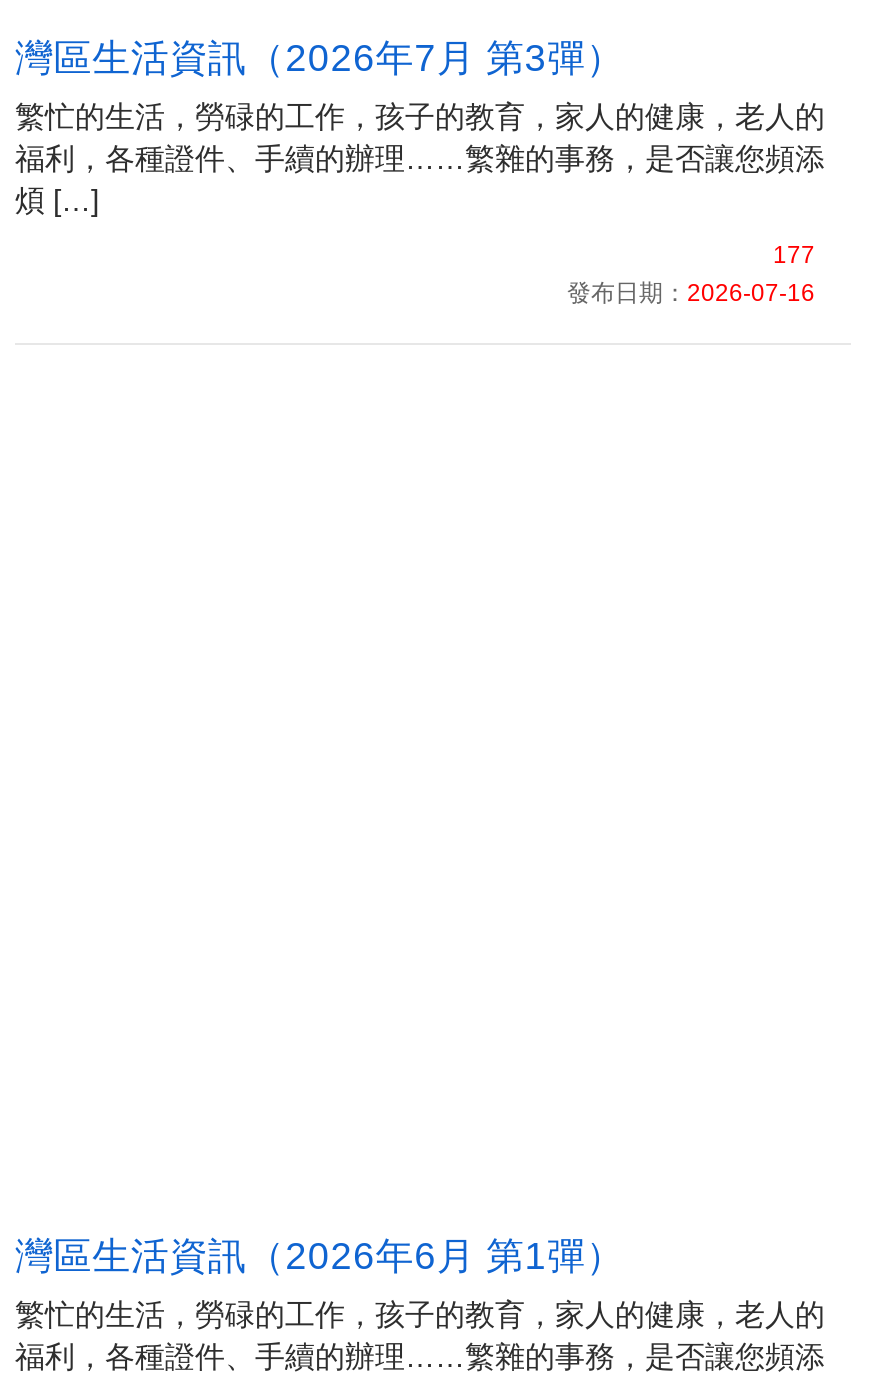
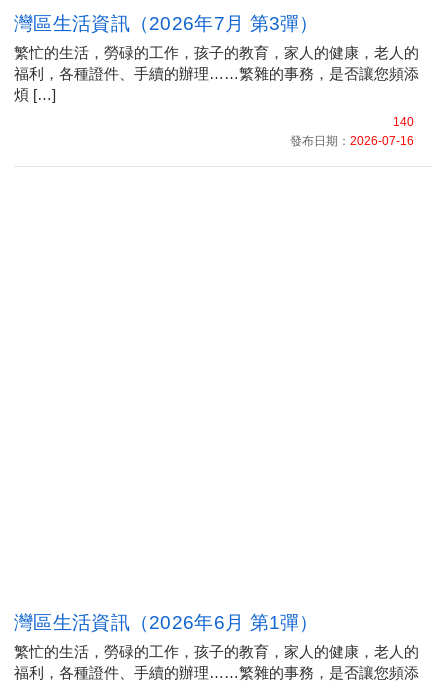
- 177
+ 140
